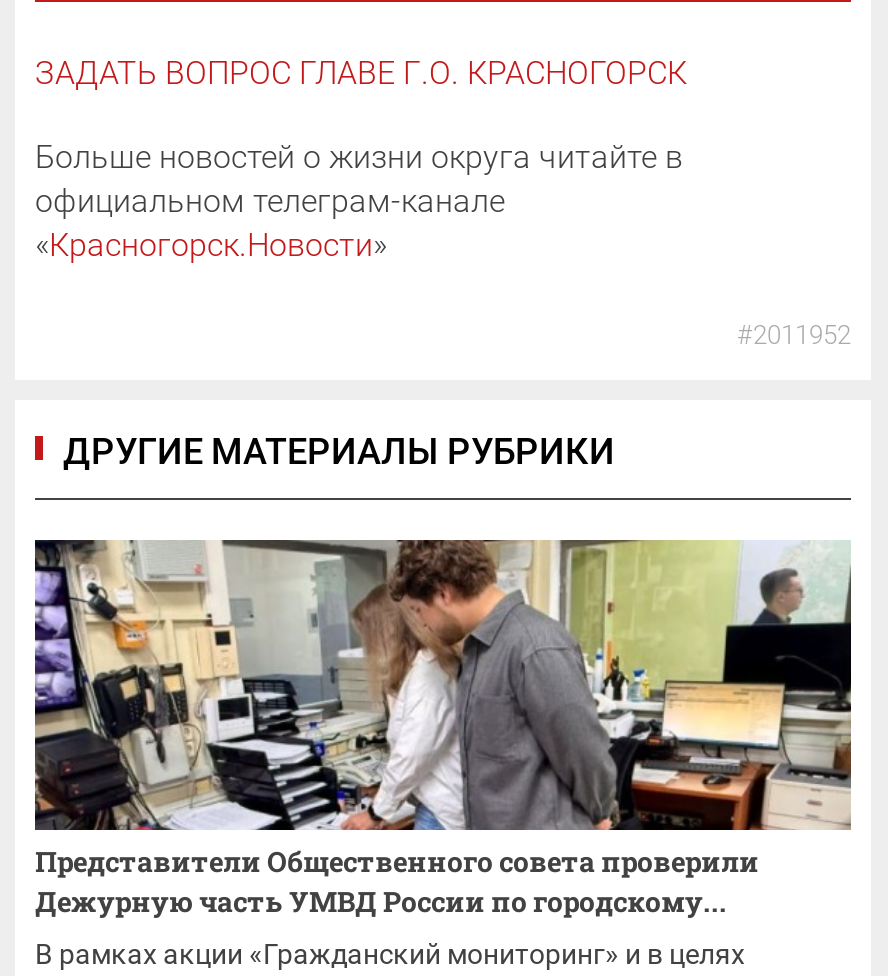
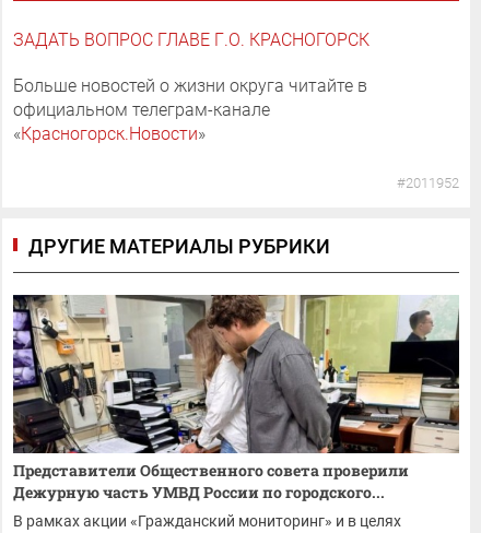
- Дежурную часть УМВД России по городскому...
+ Дежурную часть УМВД России по городского...
